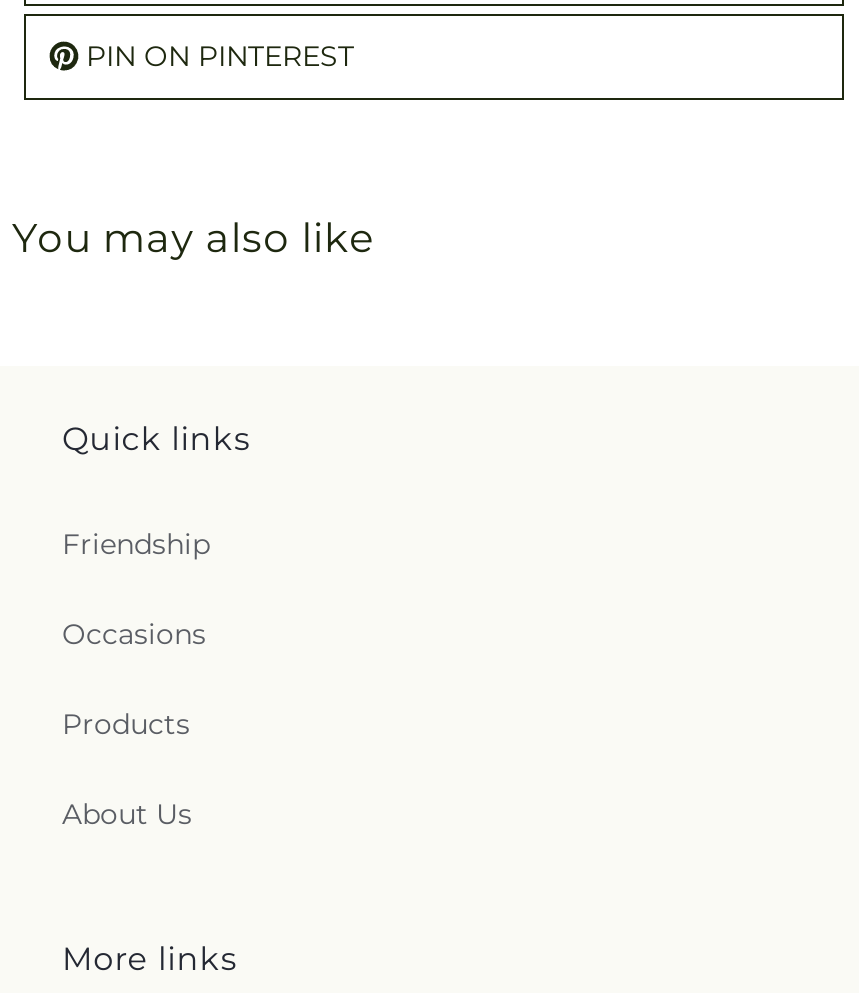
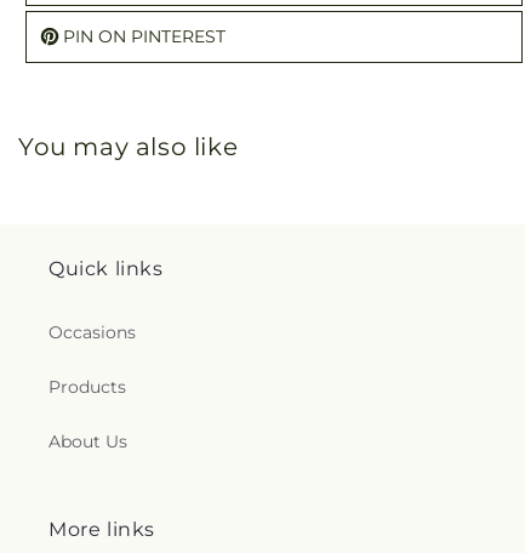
- Friendship
